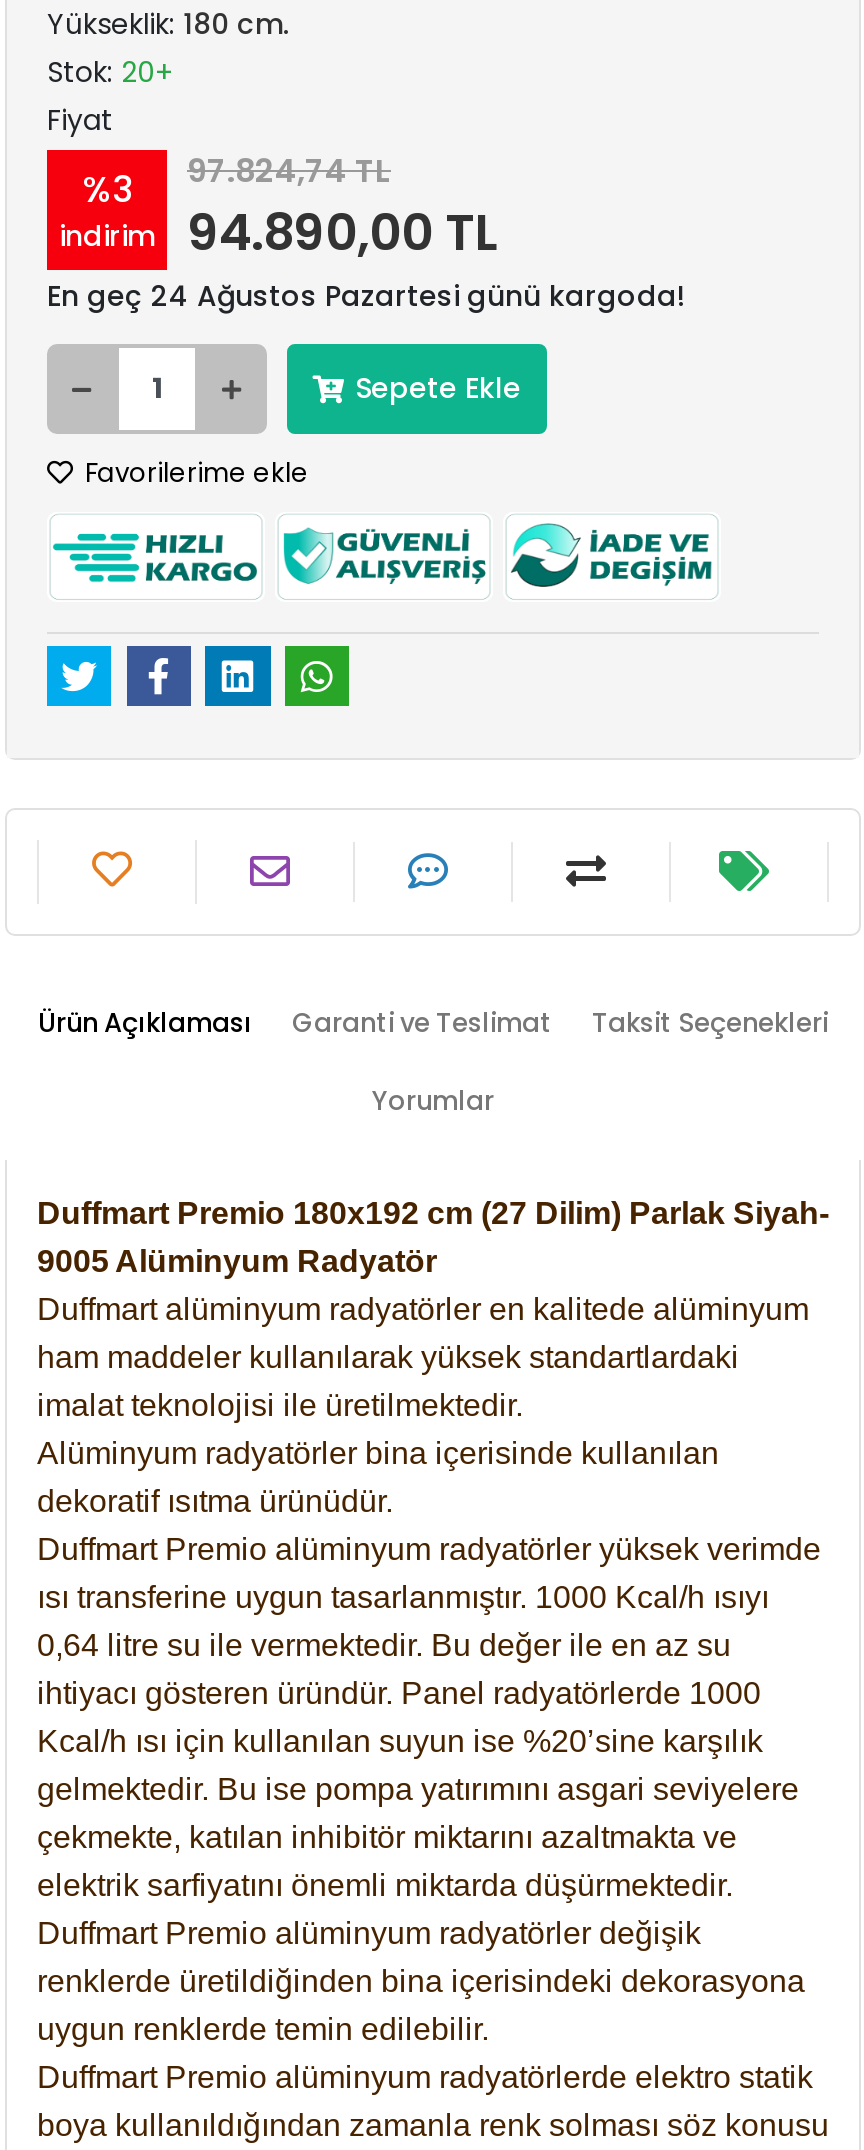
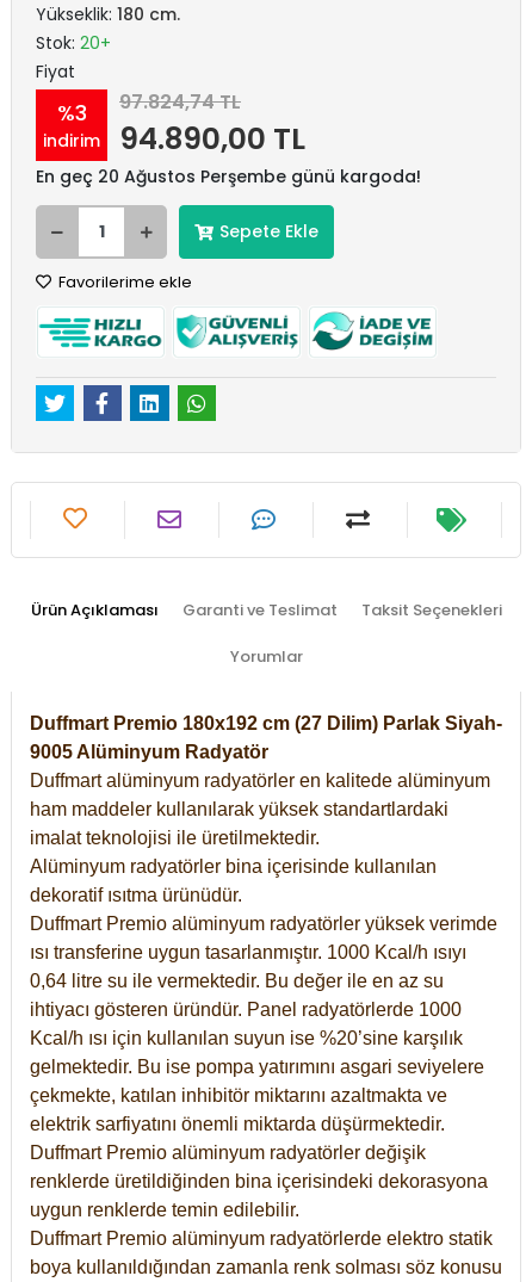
- En geç 24 Ağustos Pazartesi günü kargoda!
+ En geç 20 Ağustos Perşembe günü kargoda!
